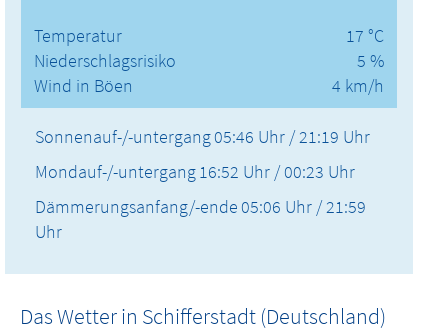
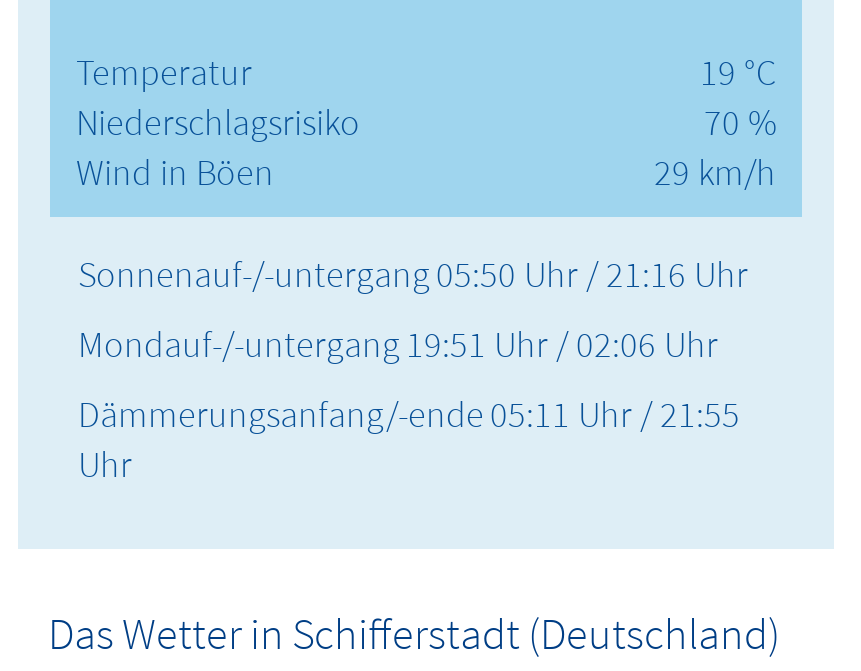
- 17 °C
+ 19 °C

- 5 %
+ 70 %

- 4 km/h
+ 29 km/h

- Sonnenauf-/-untergang 05:46 Uhr / 21:19 Uhr
+ Sonnenauf-/-untergang 05:50 Uhr / 21:16 Uhr

- Mondauf-/-untergang 16:52 Uhr / 00:23 Uhr
+ Mondauf-/-untergang 19:51 Uhr / 02:06 Uhr

- Dämmerungsanfang/-ende 05:06 Uhr / 21:59
+ Dämmerungsanfang/-ende 05:11 Uhr / 21:55
